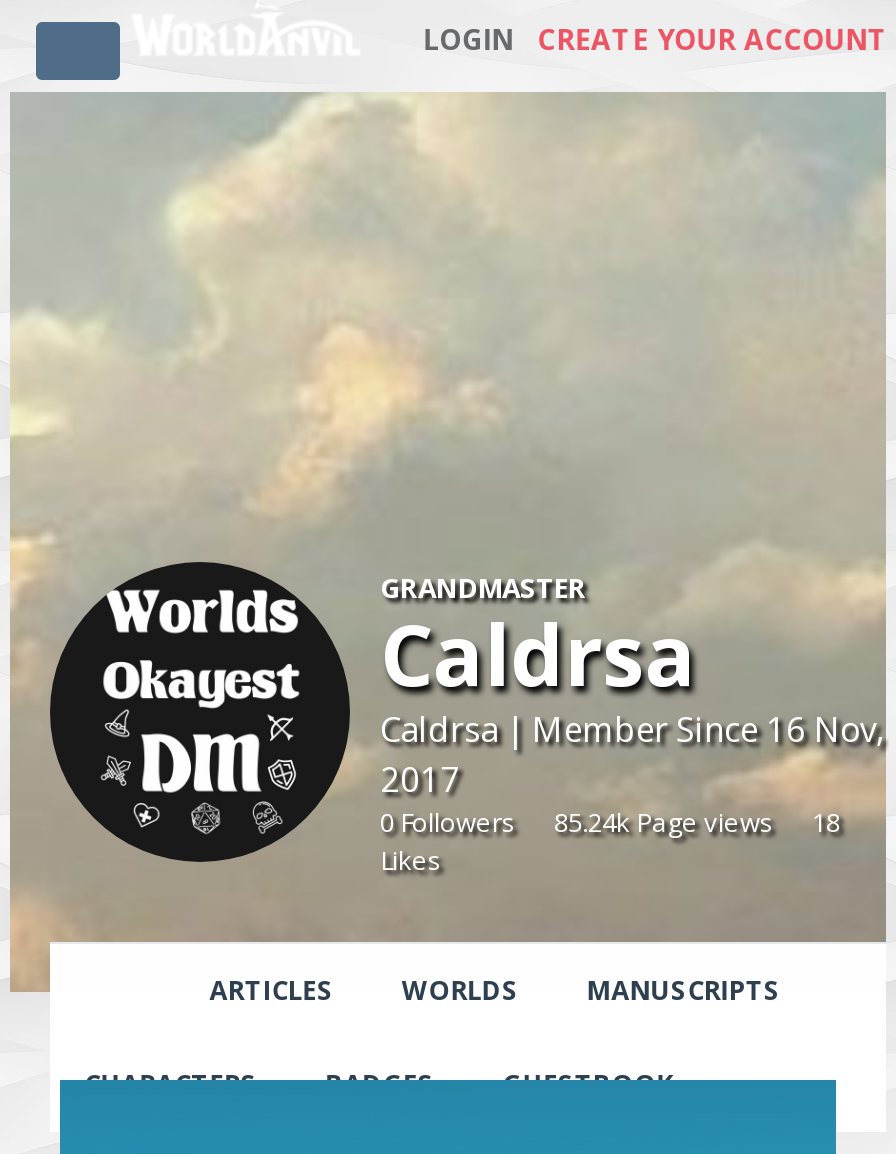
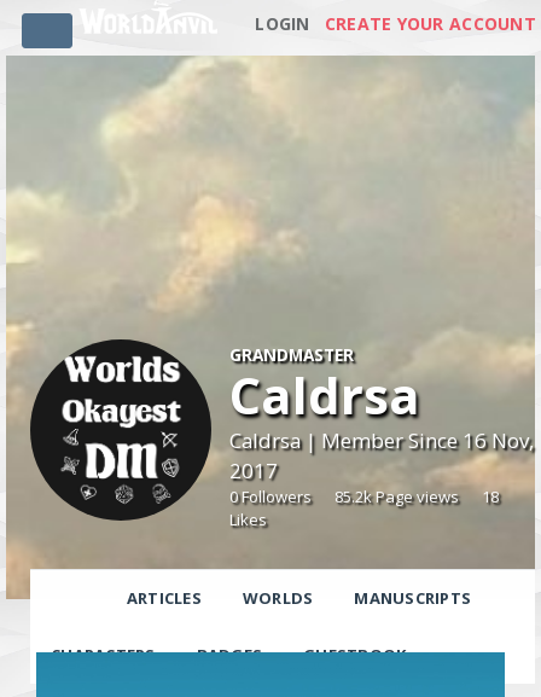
- 0 Followers 85.24k Page views 18
+ 0 Followers 85.2k Page views 18
